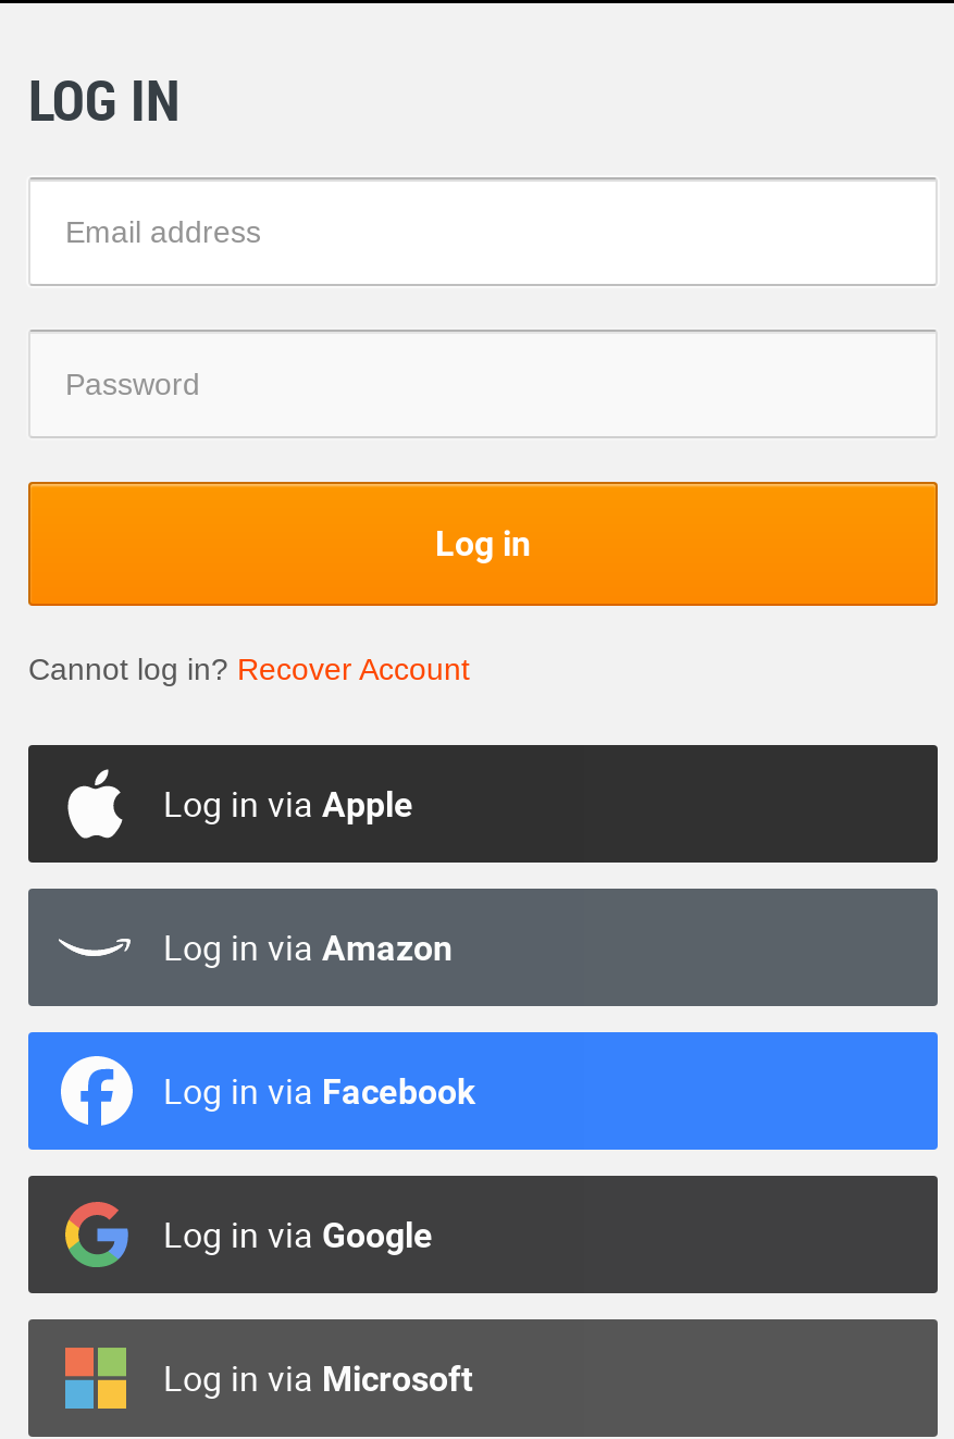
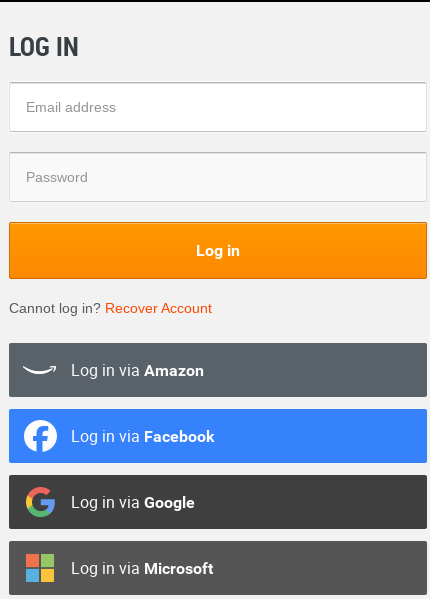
- Log in via Apple
